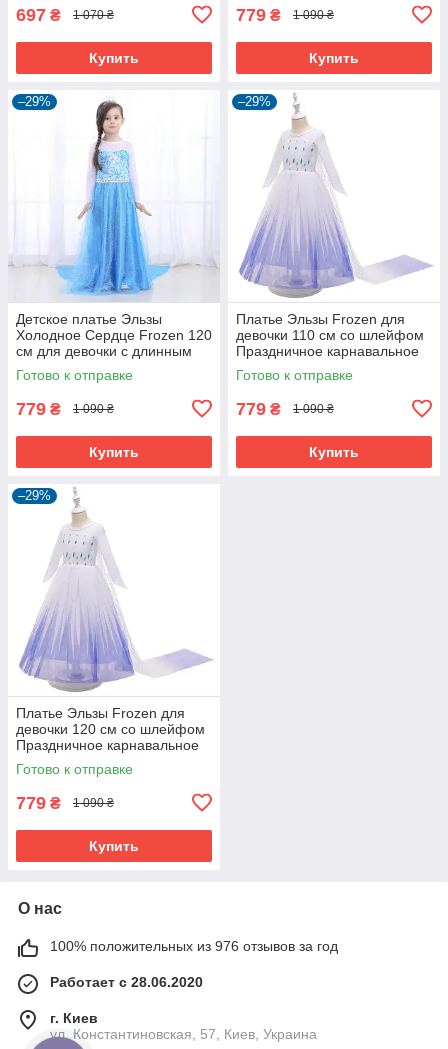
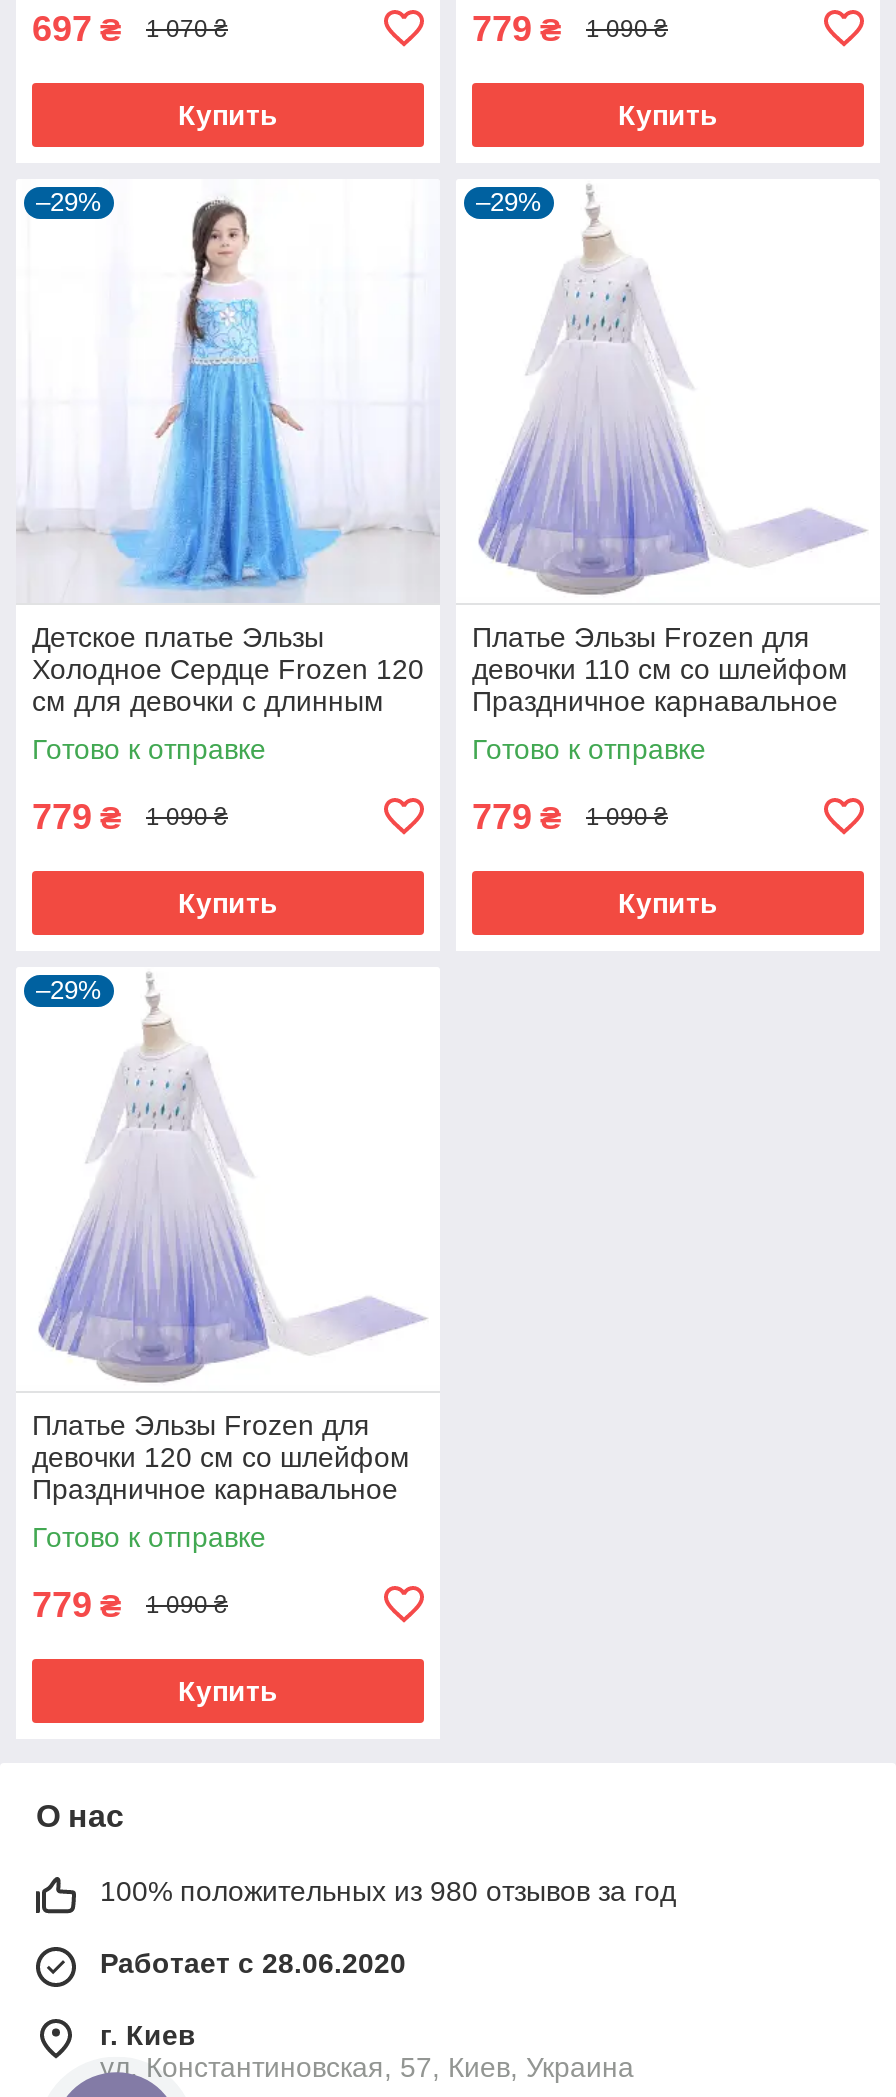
- 100% положительных из 976 отзывов за год
+ 100% положительных из 980 отзывов за год
